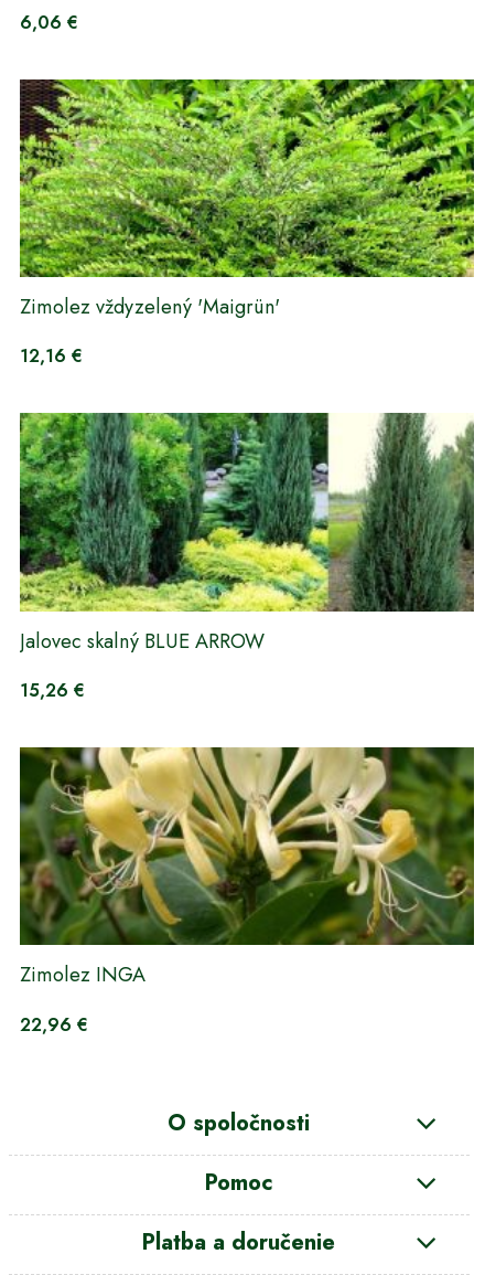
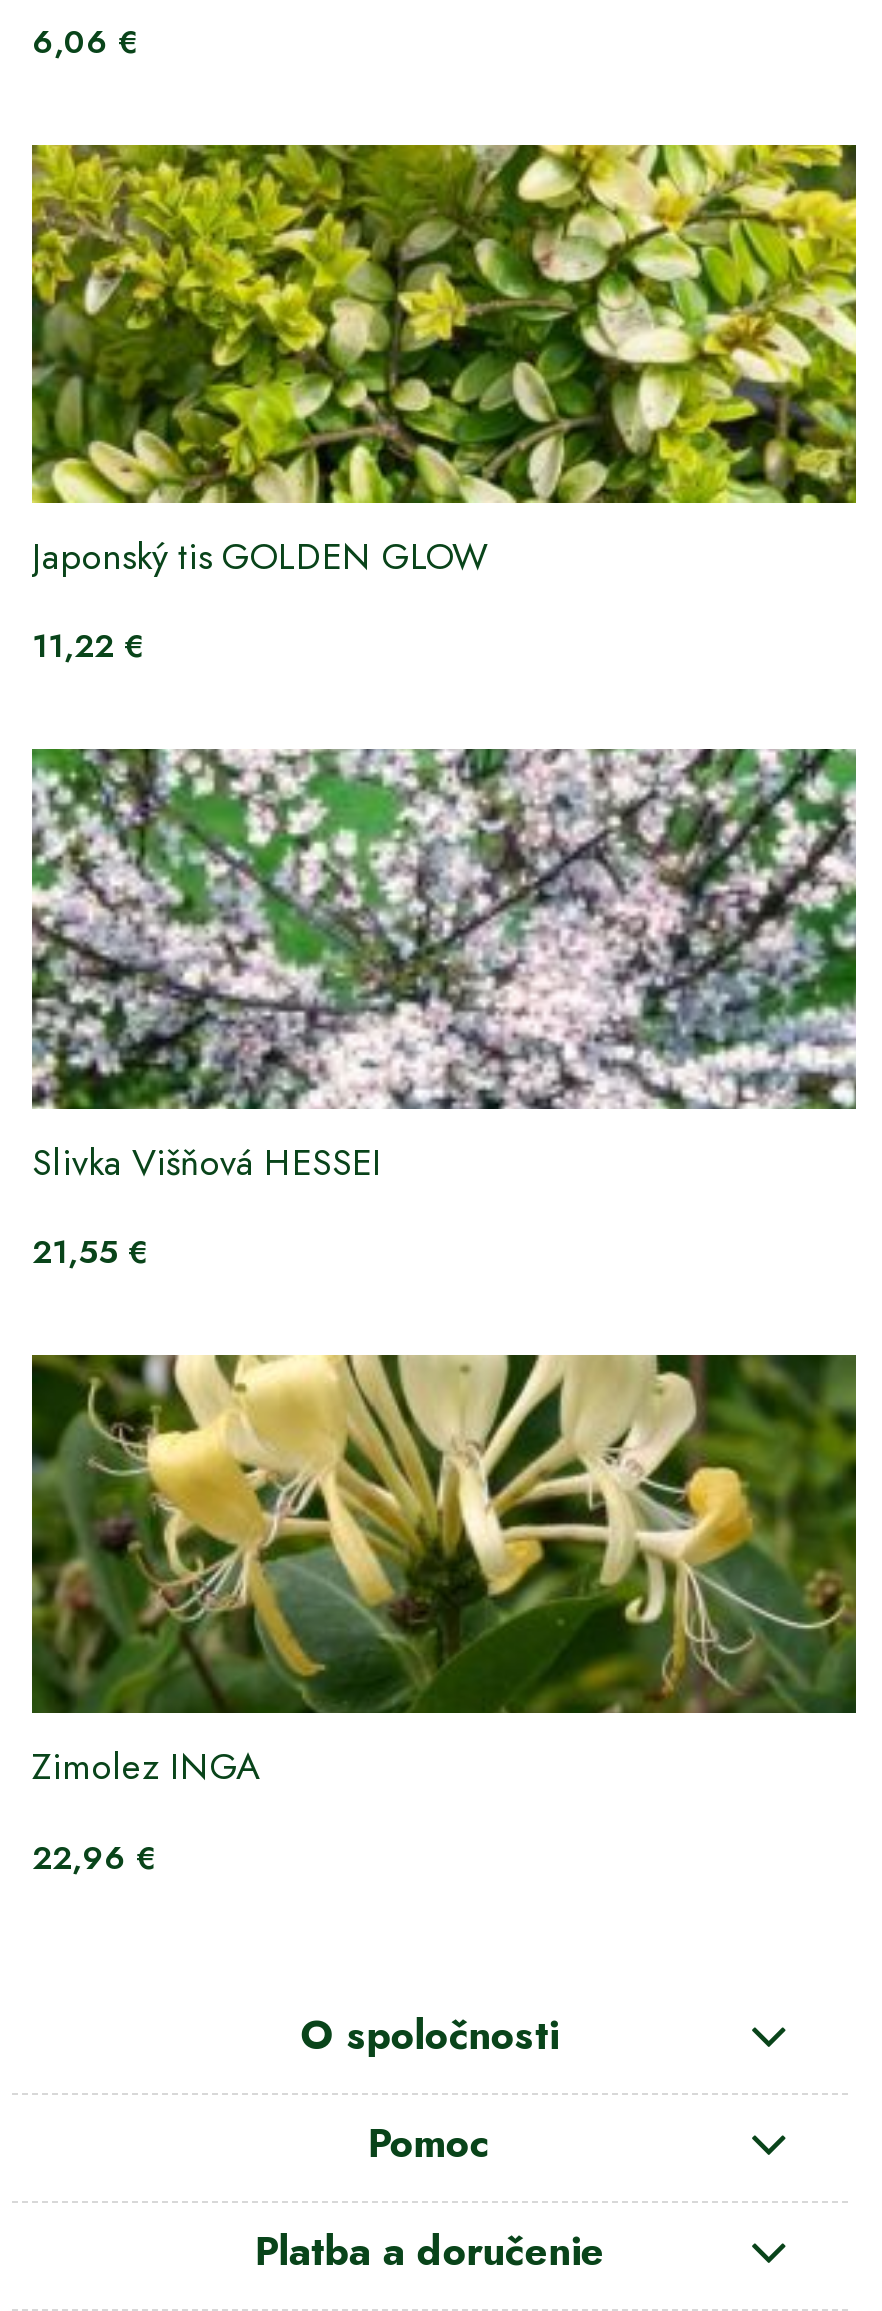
- [image]
- Zimolez vždyzelený 'Maigrün'
+ [image]
+ Japonský tis GOLDEN GLOW

- 12,16 €
+ 11,22 €

- [image]
- Jalovec skalný BLUE ARROW
+ [image]
+ Slivka Višňová HESSEI

- 15,26 €
+ 21,55 €
